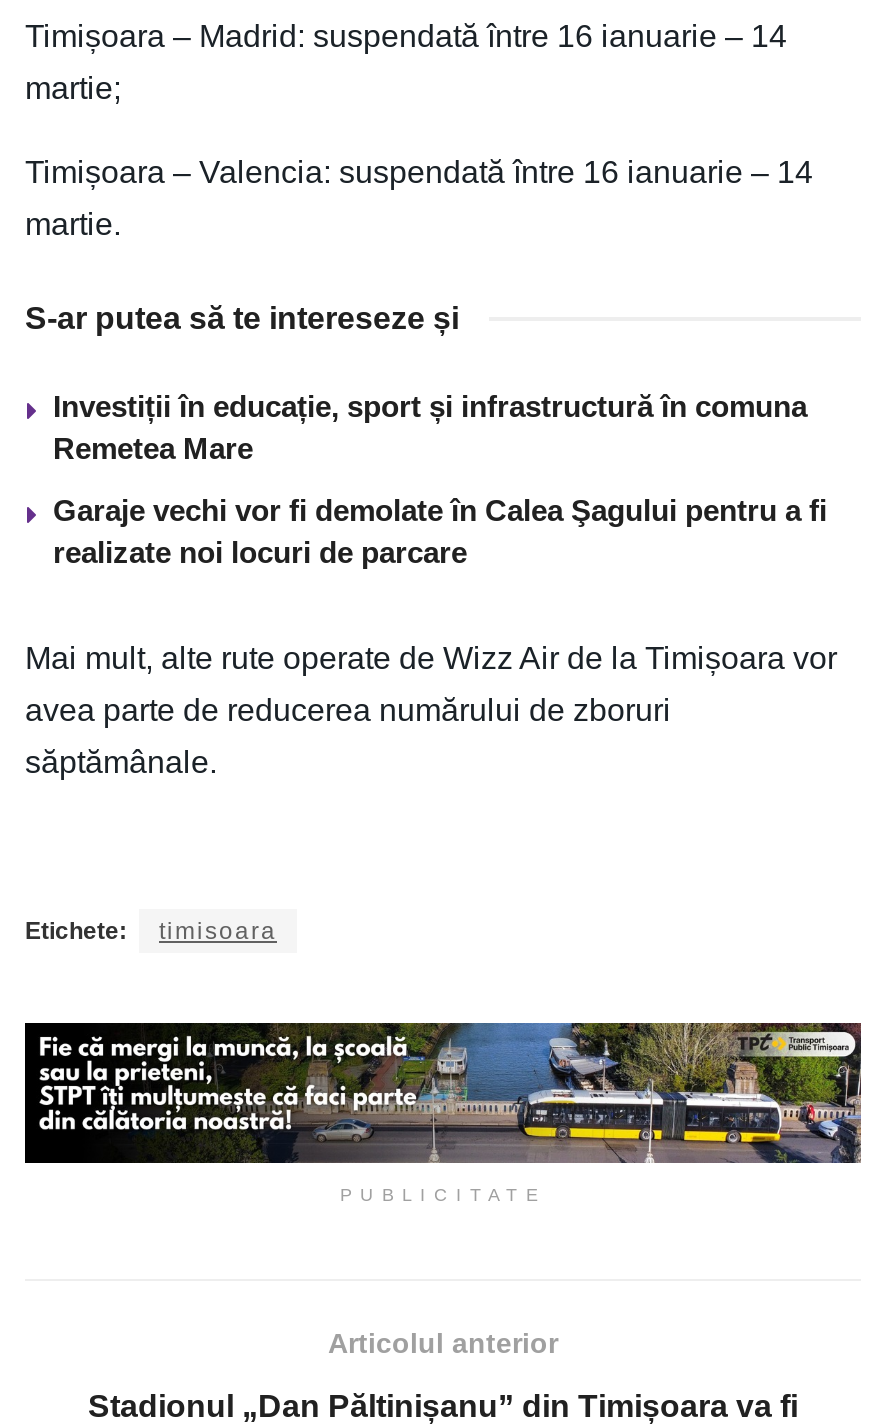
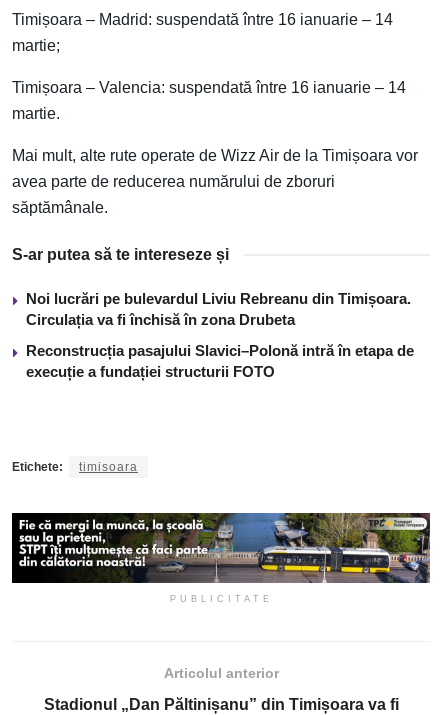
moved down: S-ar putea să te intereseze și

- Investiții în educație, sport și infrastructură în comuna
- Remetea Mare
- Garaje vechi vor fi demolate în Calea Şagului pentru a fi
- realizate noi locuri de parcare

moved up: Mai mult, alte rute operate de Wizz Air de la Timișoara vor | avea parte de reducerea numărului de zboruri | săptămânale.

+ Noi lucrări pe bulevardul Liviu Rebreanu din Timișoara.
+ Circulația va fi închisă în zona Drubeta
+ Reconstrucția pasajului Slavici–Polonă intră în etapa de
+ execuție a fundației structurii FOTO
